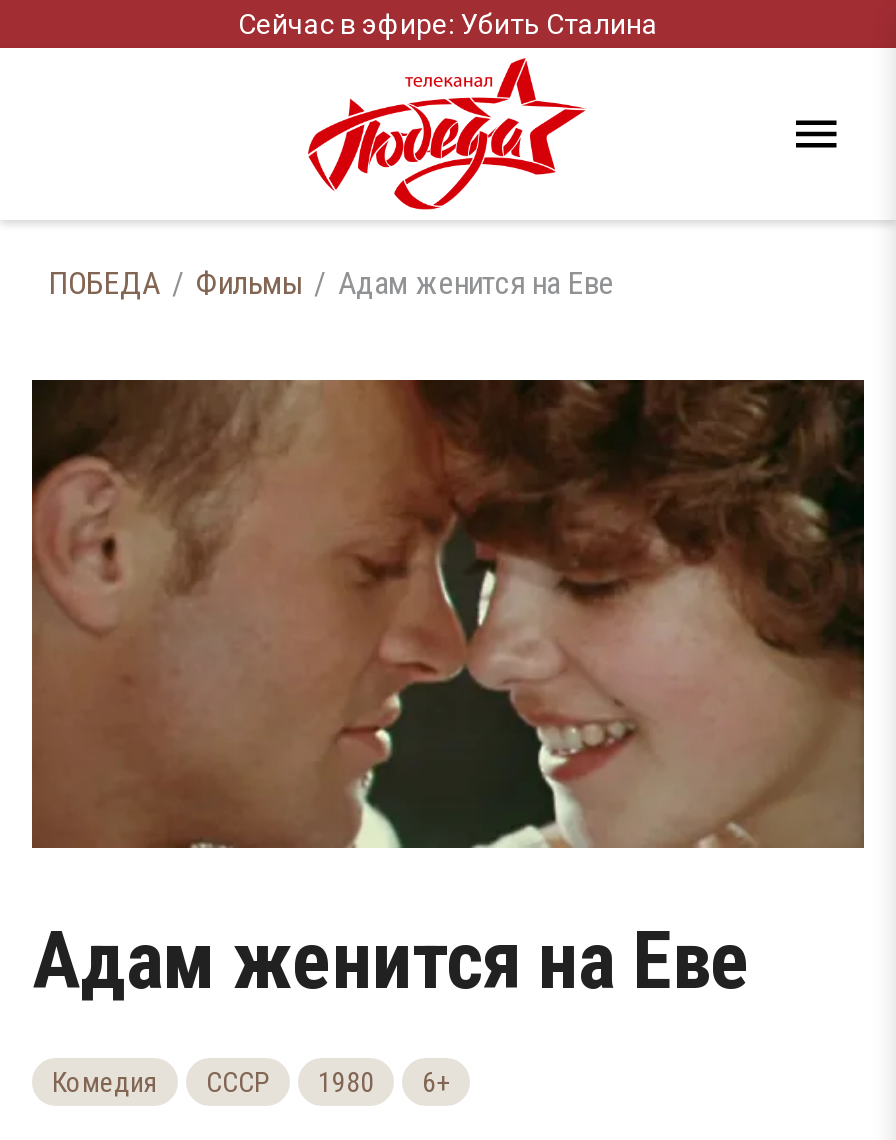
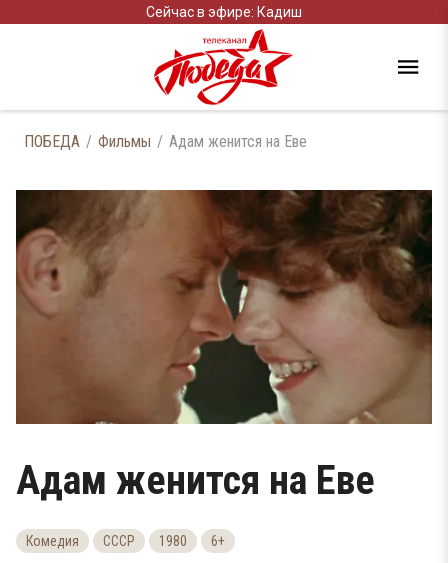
- Сейчас в эфире: Убить Сталина
+ Сейчас в эфире: Кадиш
